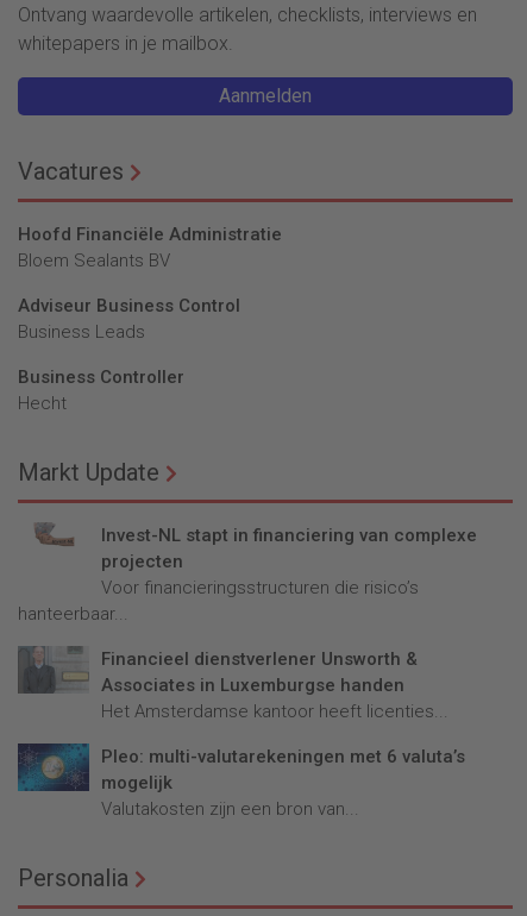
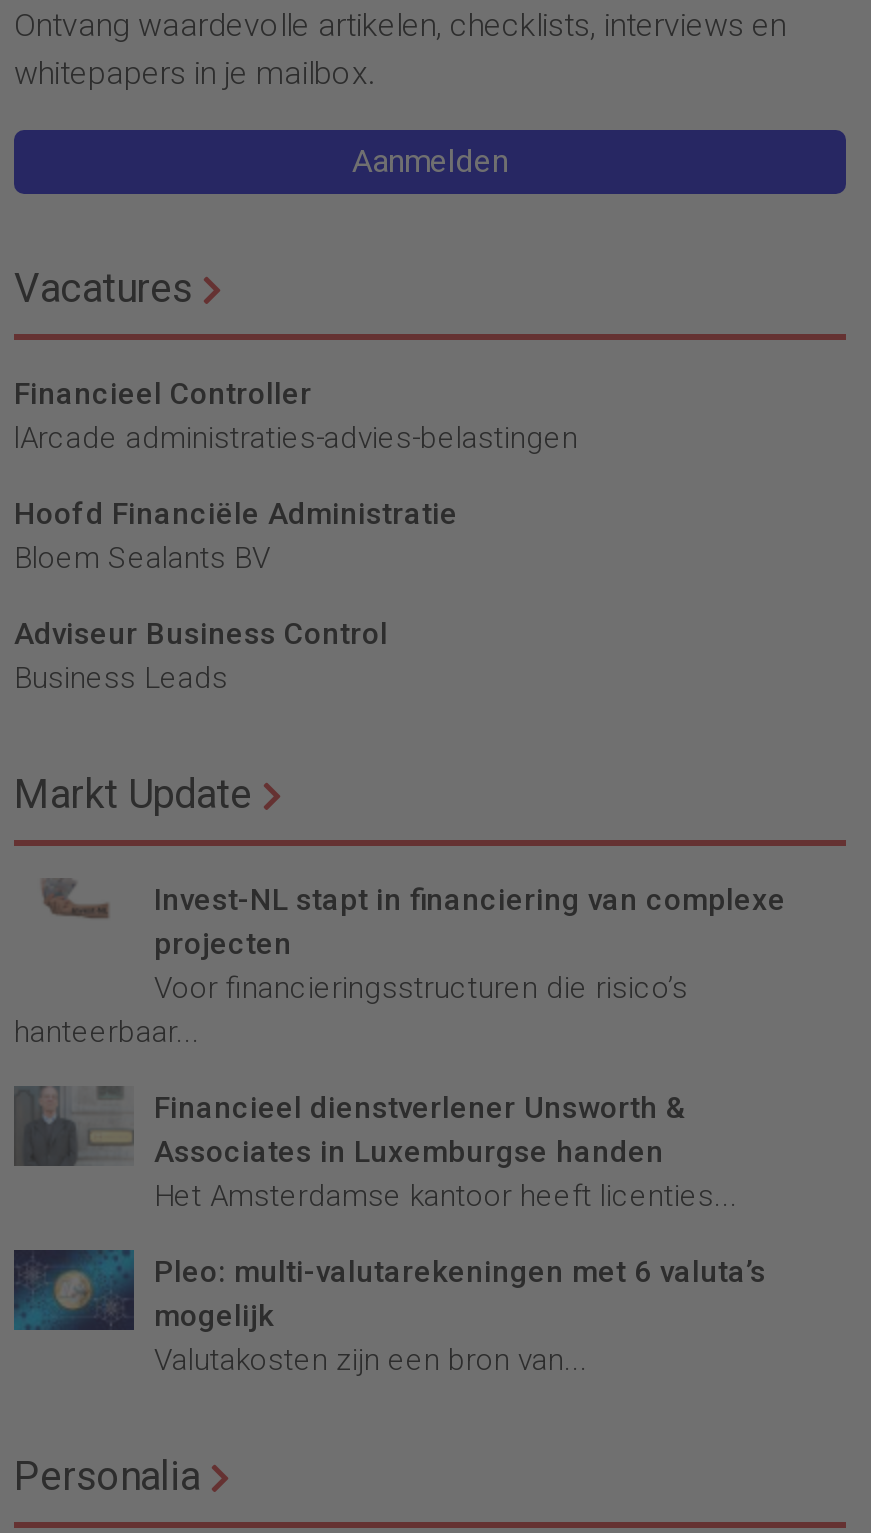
+ Financieel Controller
+ lArcade administraties-advies-belastingen

moved down: Hoofd Financiële Administratie | Bloem Sealants BV | Adviseur Business Control | Business Leads

- Business Controller
- Hecht
